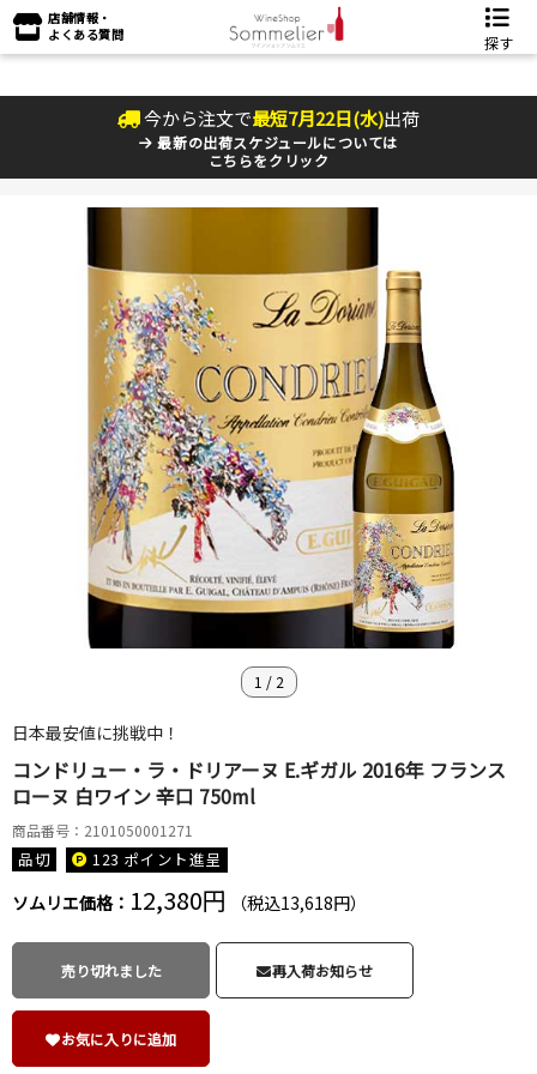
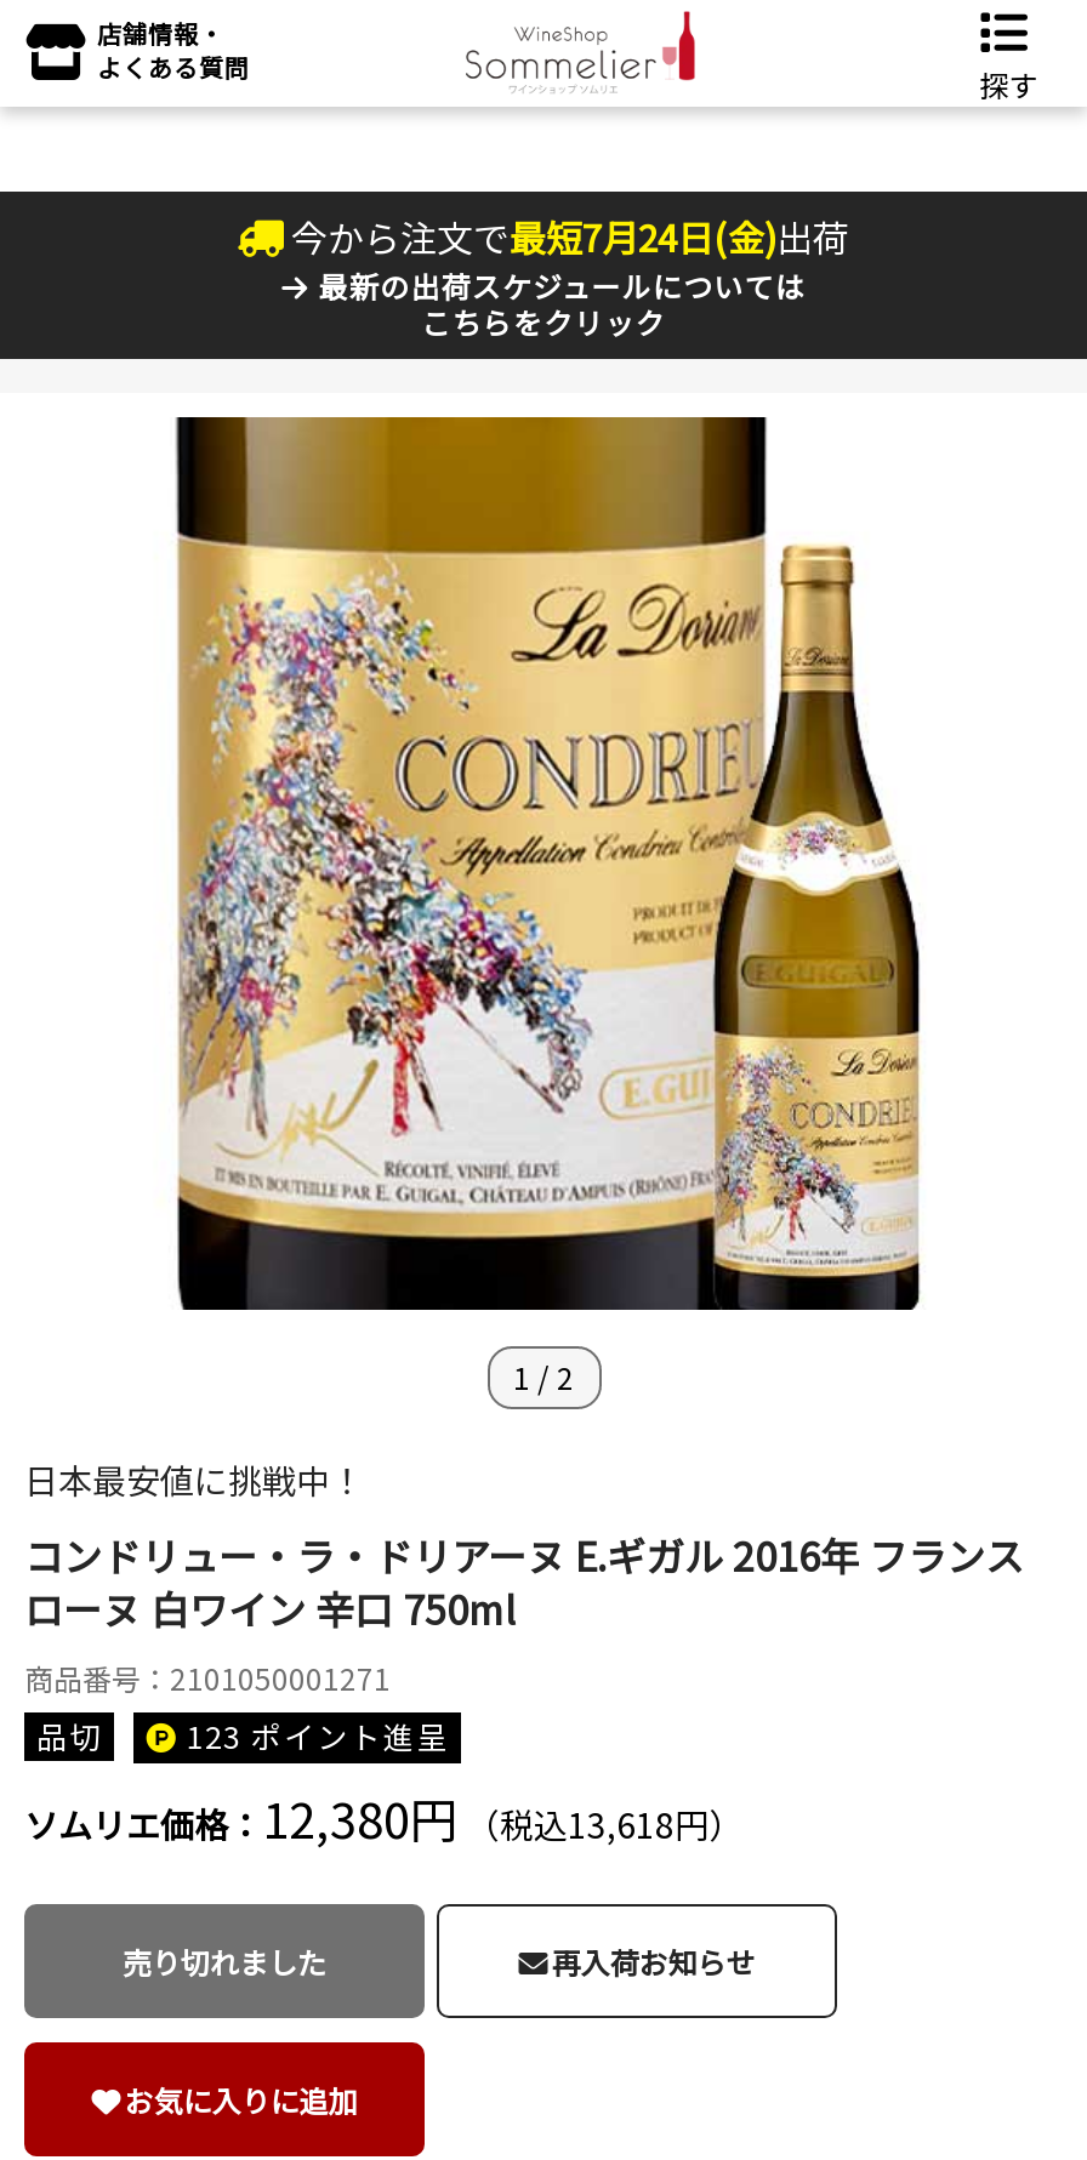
- 今から注文で最短7月22日(水)出荷
+ 今から注文で最短7月24日(金)出荷
